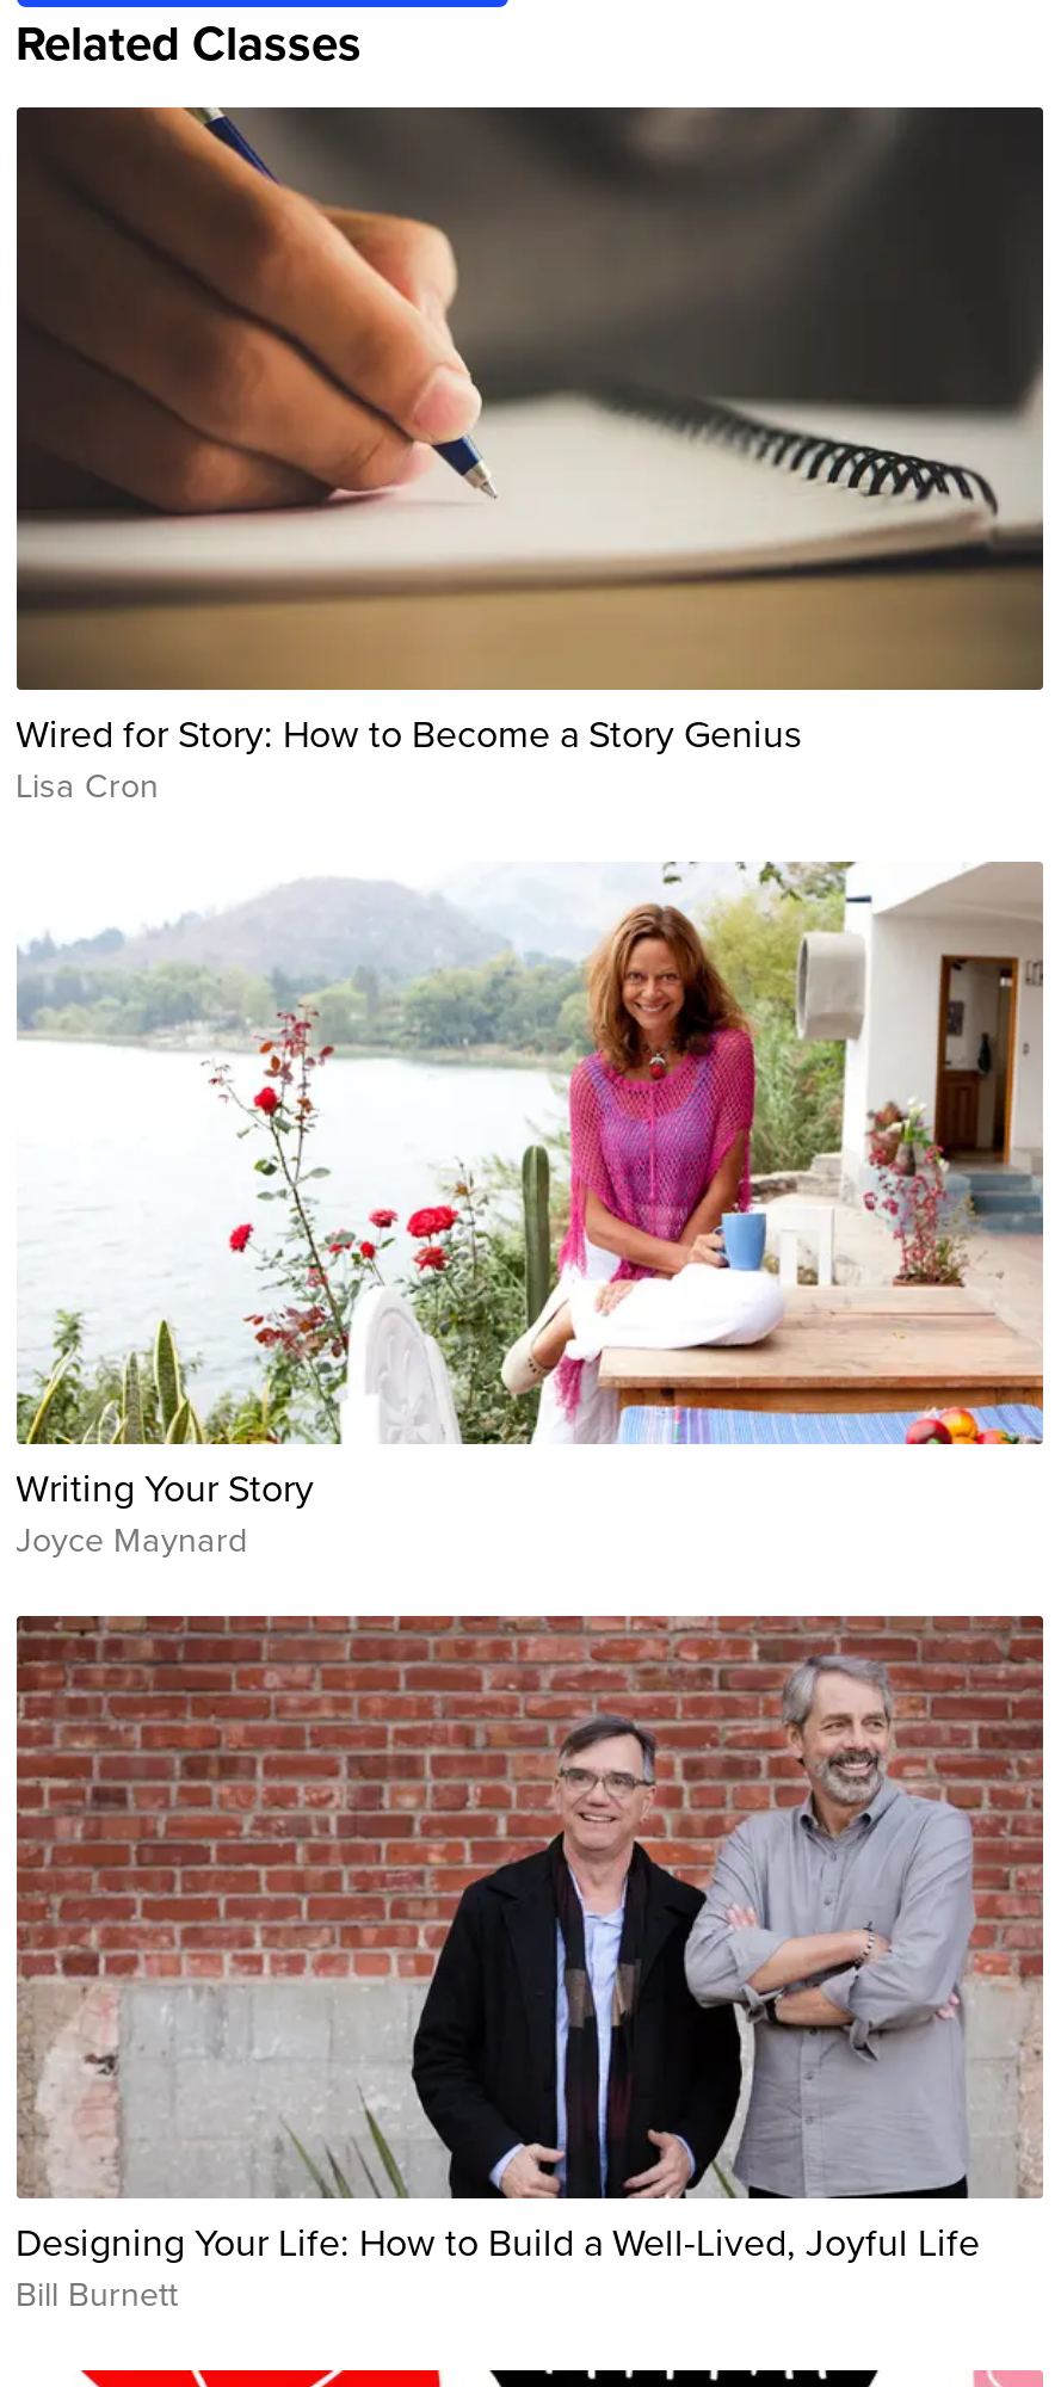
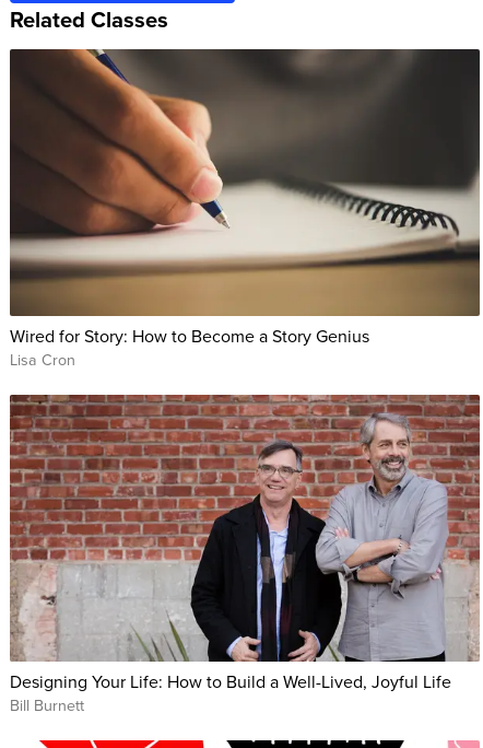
- [image]
- Writing Your Story
- Joyce Maynard
